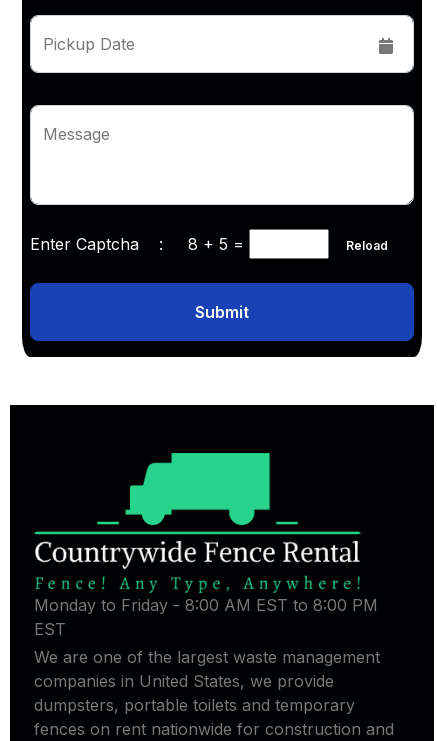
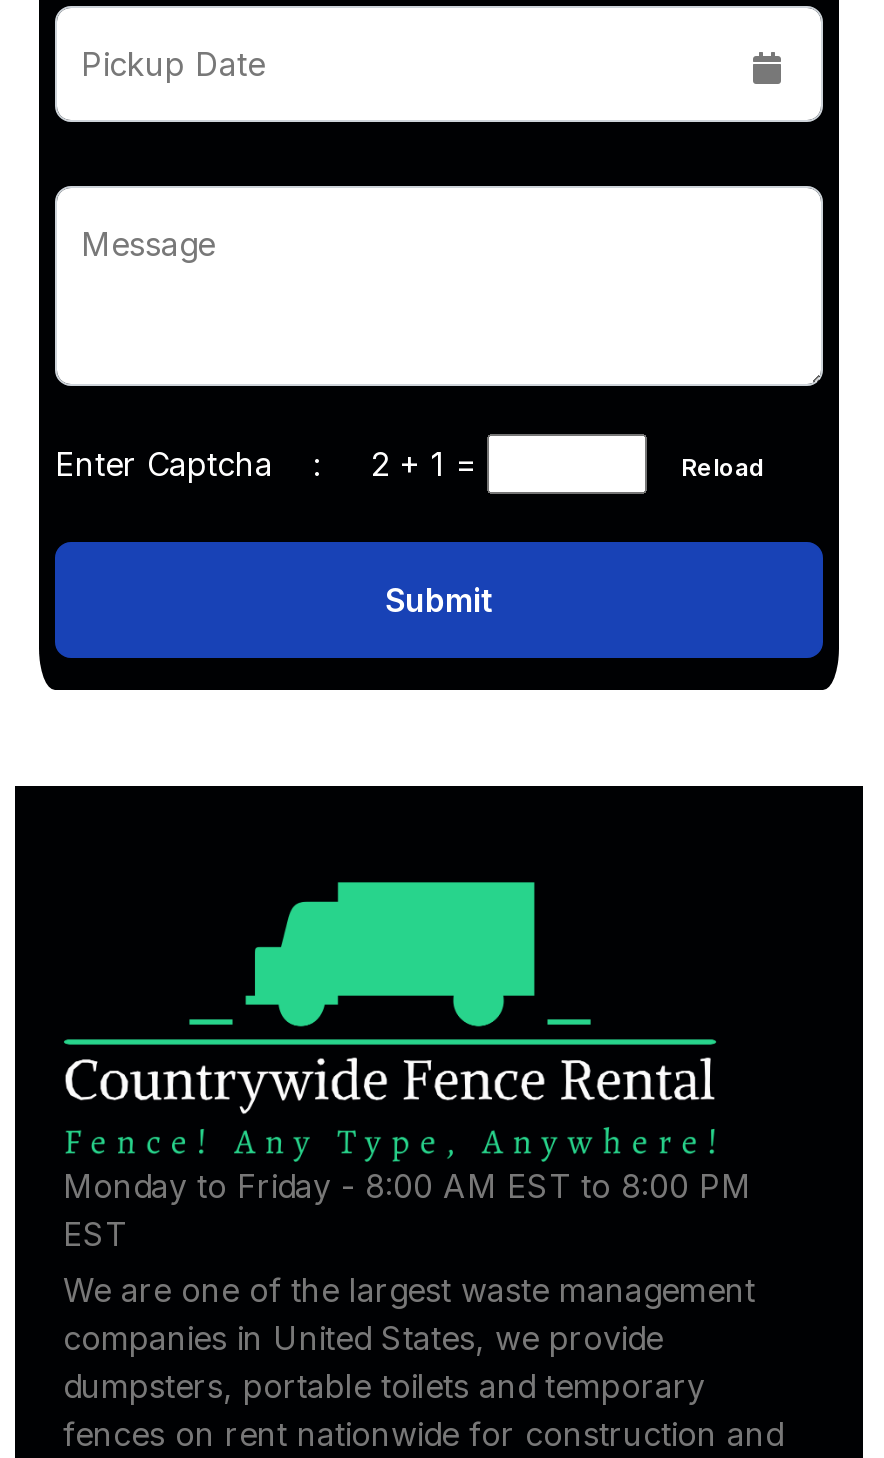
- Enter Captcha : 8 + 5 =
+ Enter Captcha : 2 + 1 =
